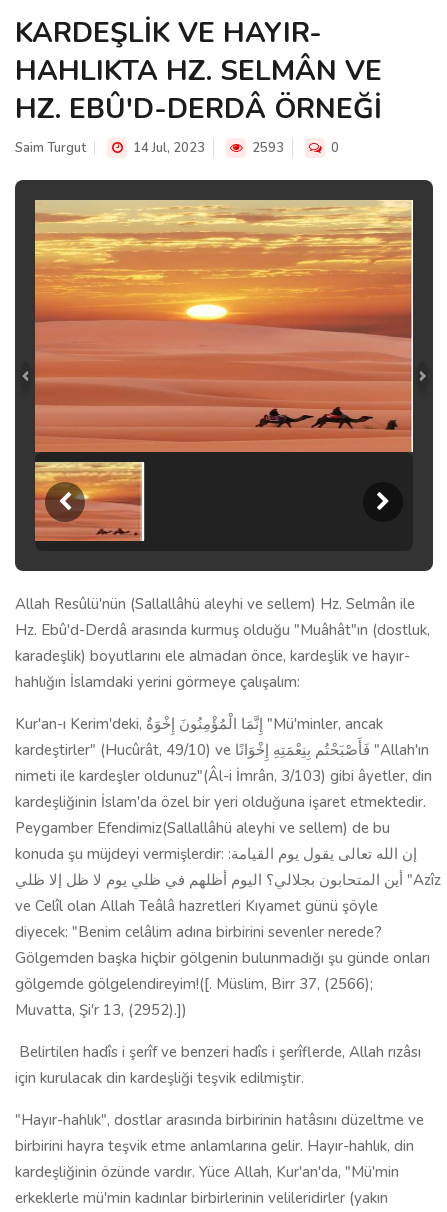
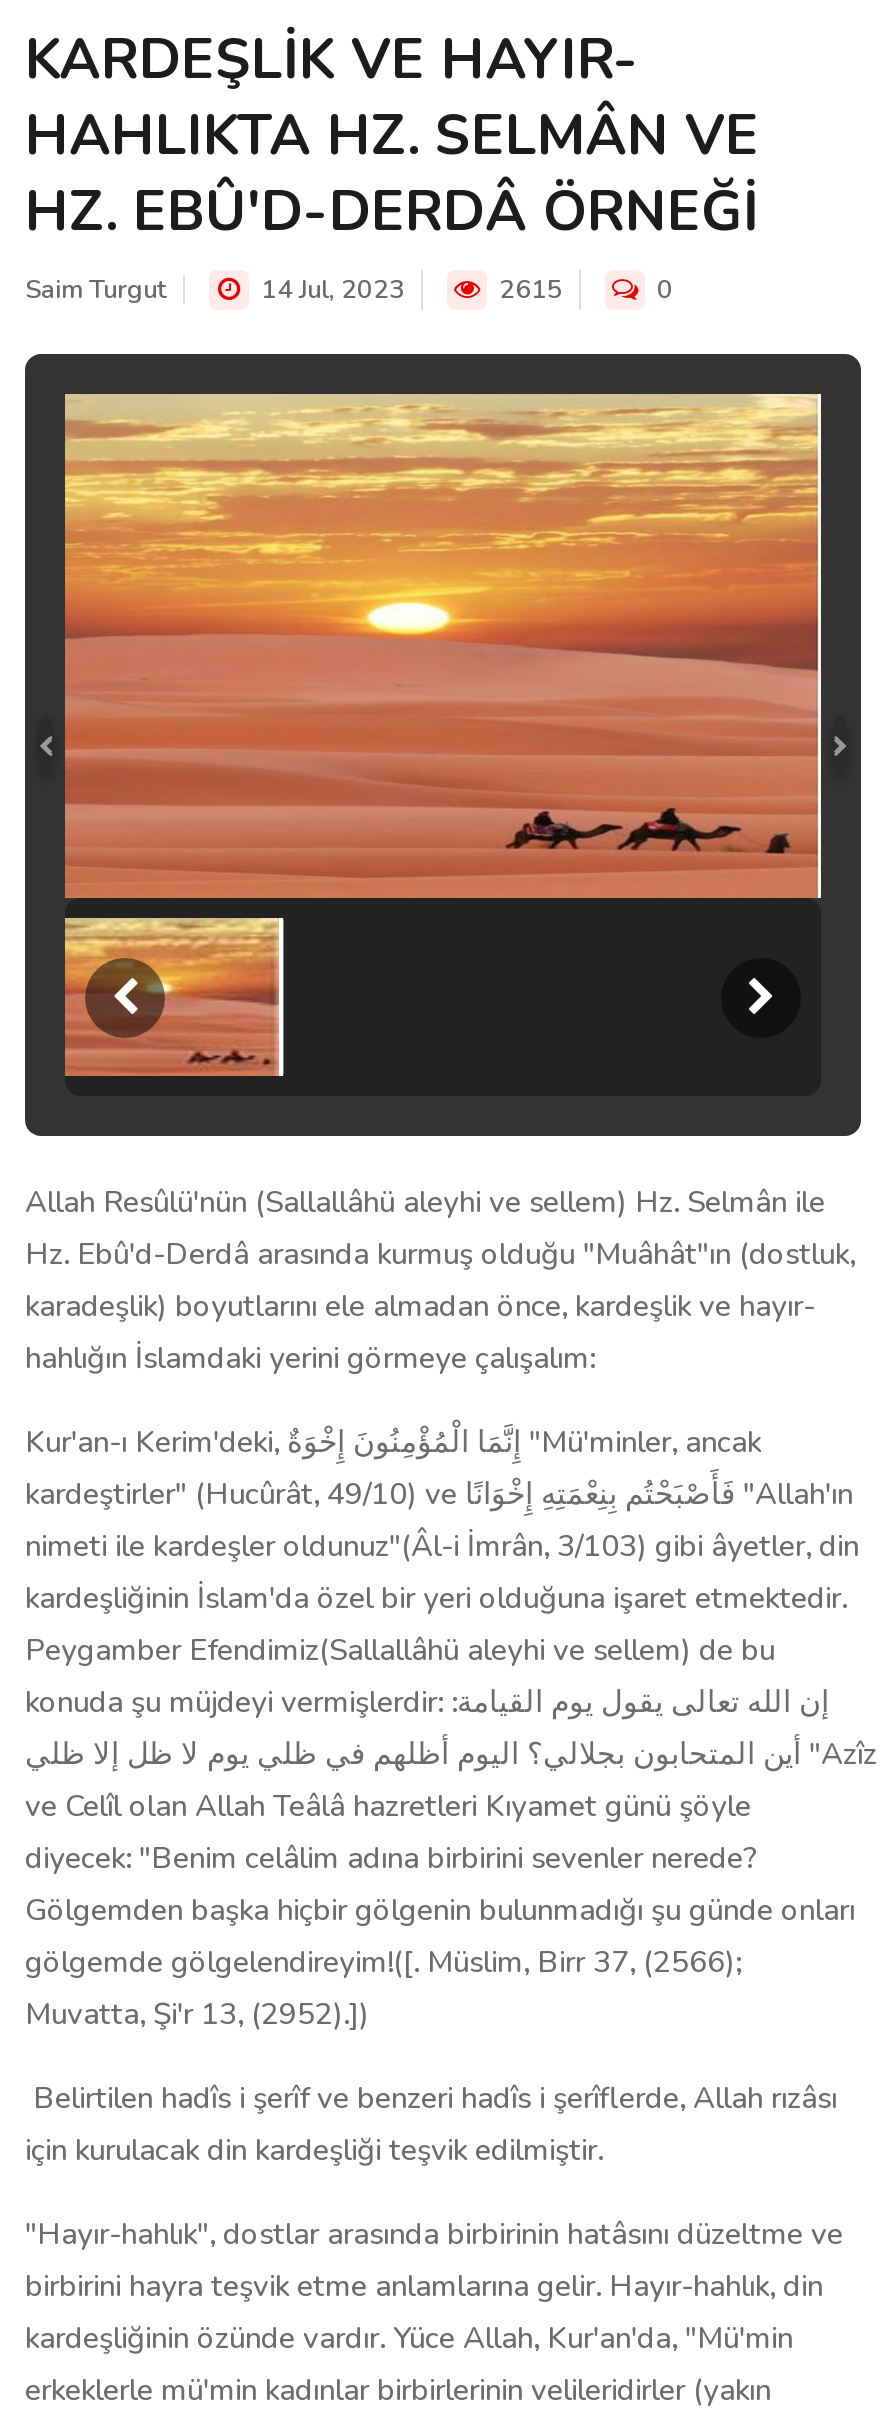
- 2593
+ 2615
